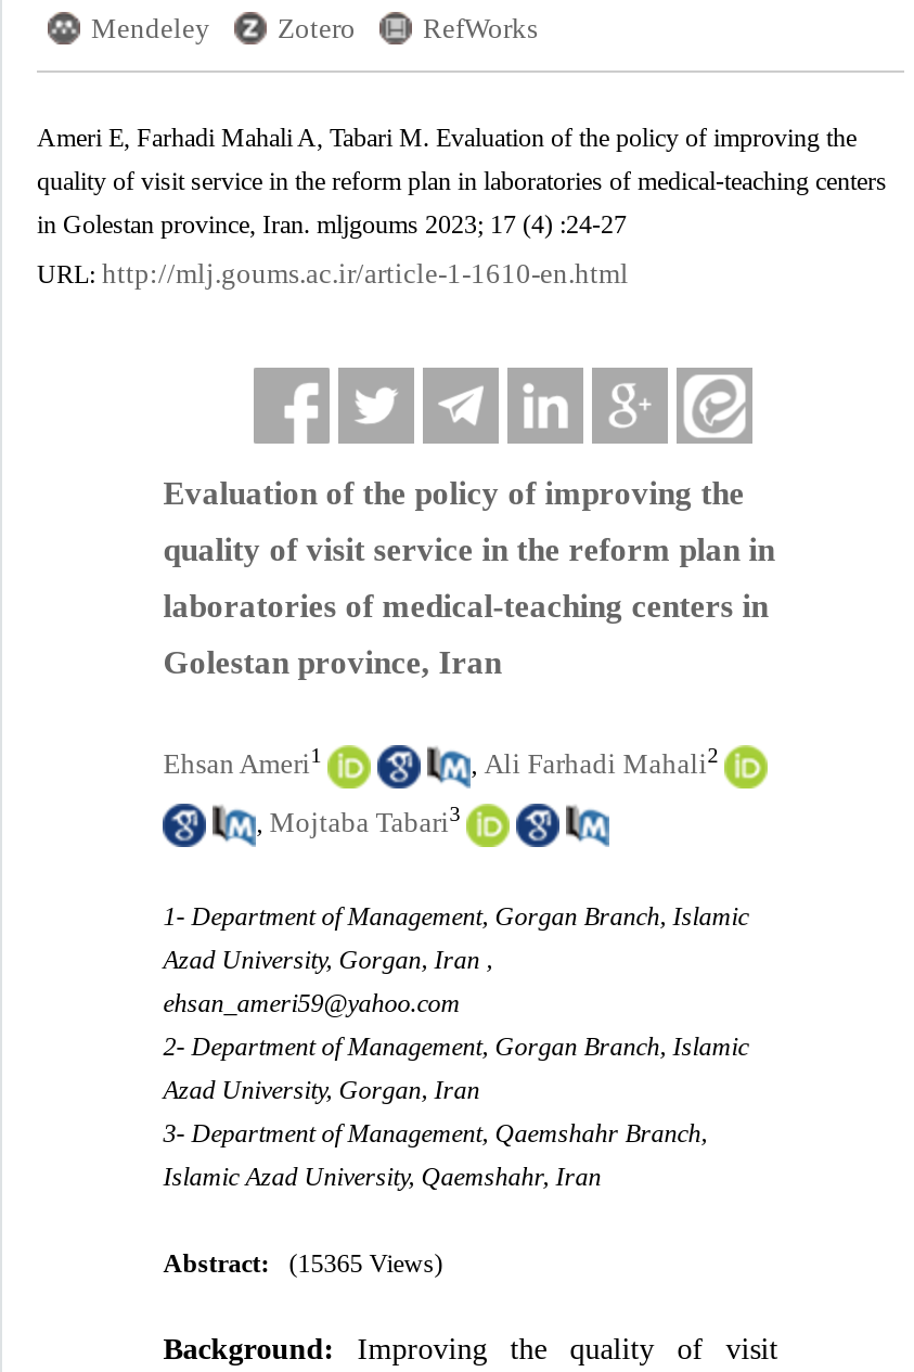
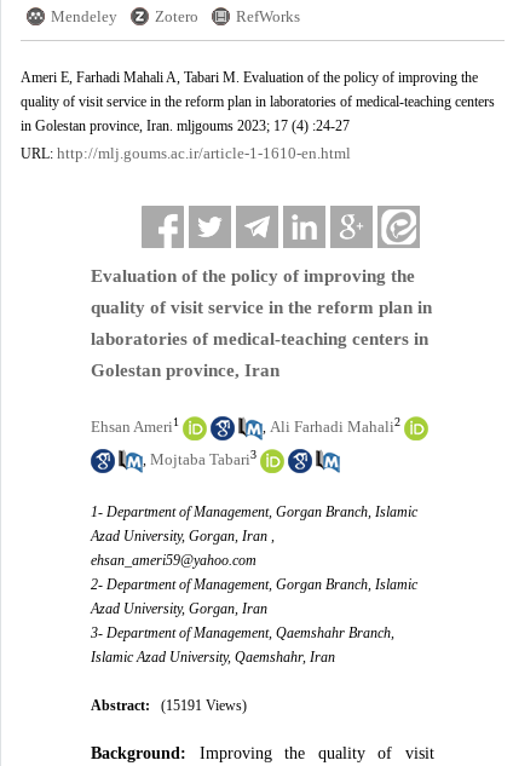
- Abstract: (15365 Views)
+ Abstract: (15191 Views)
